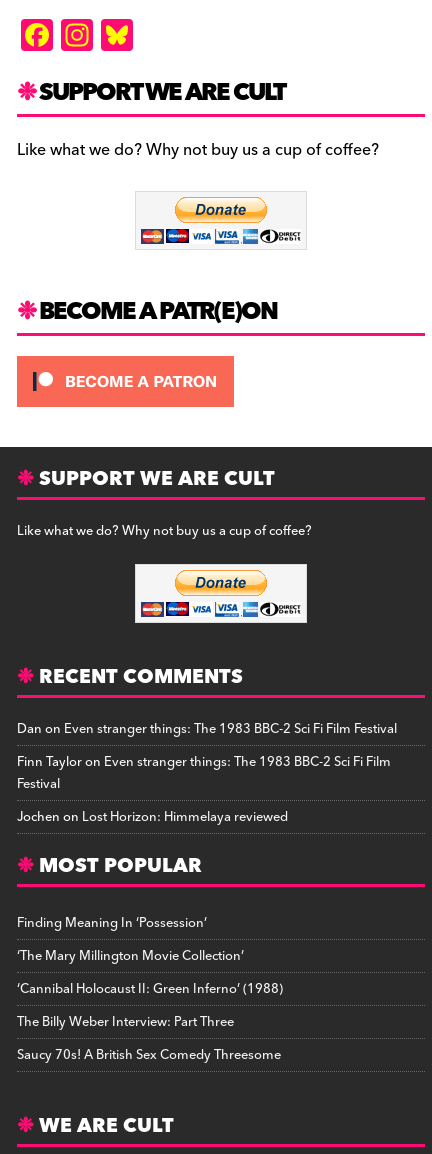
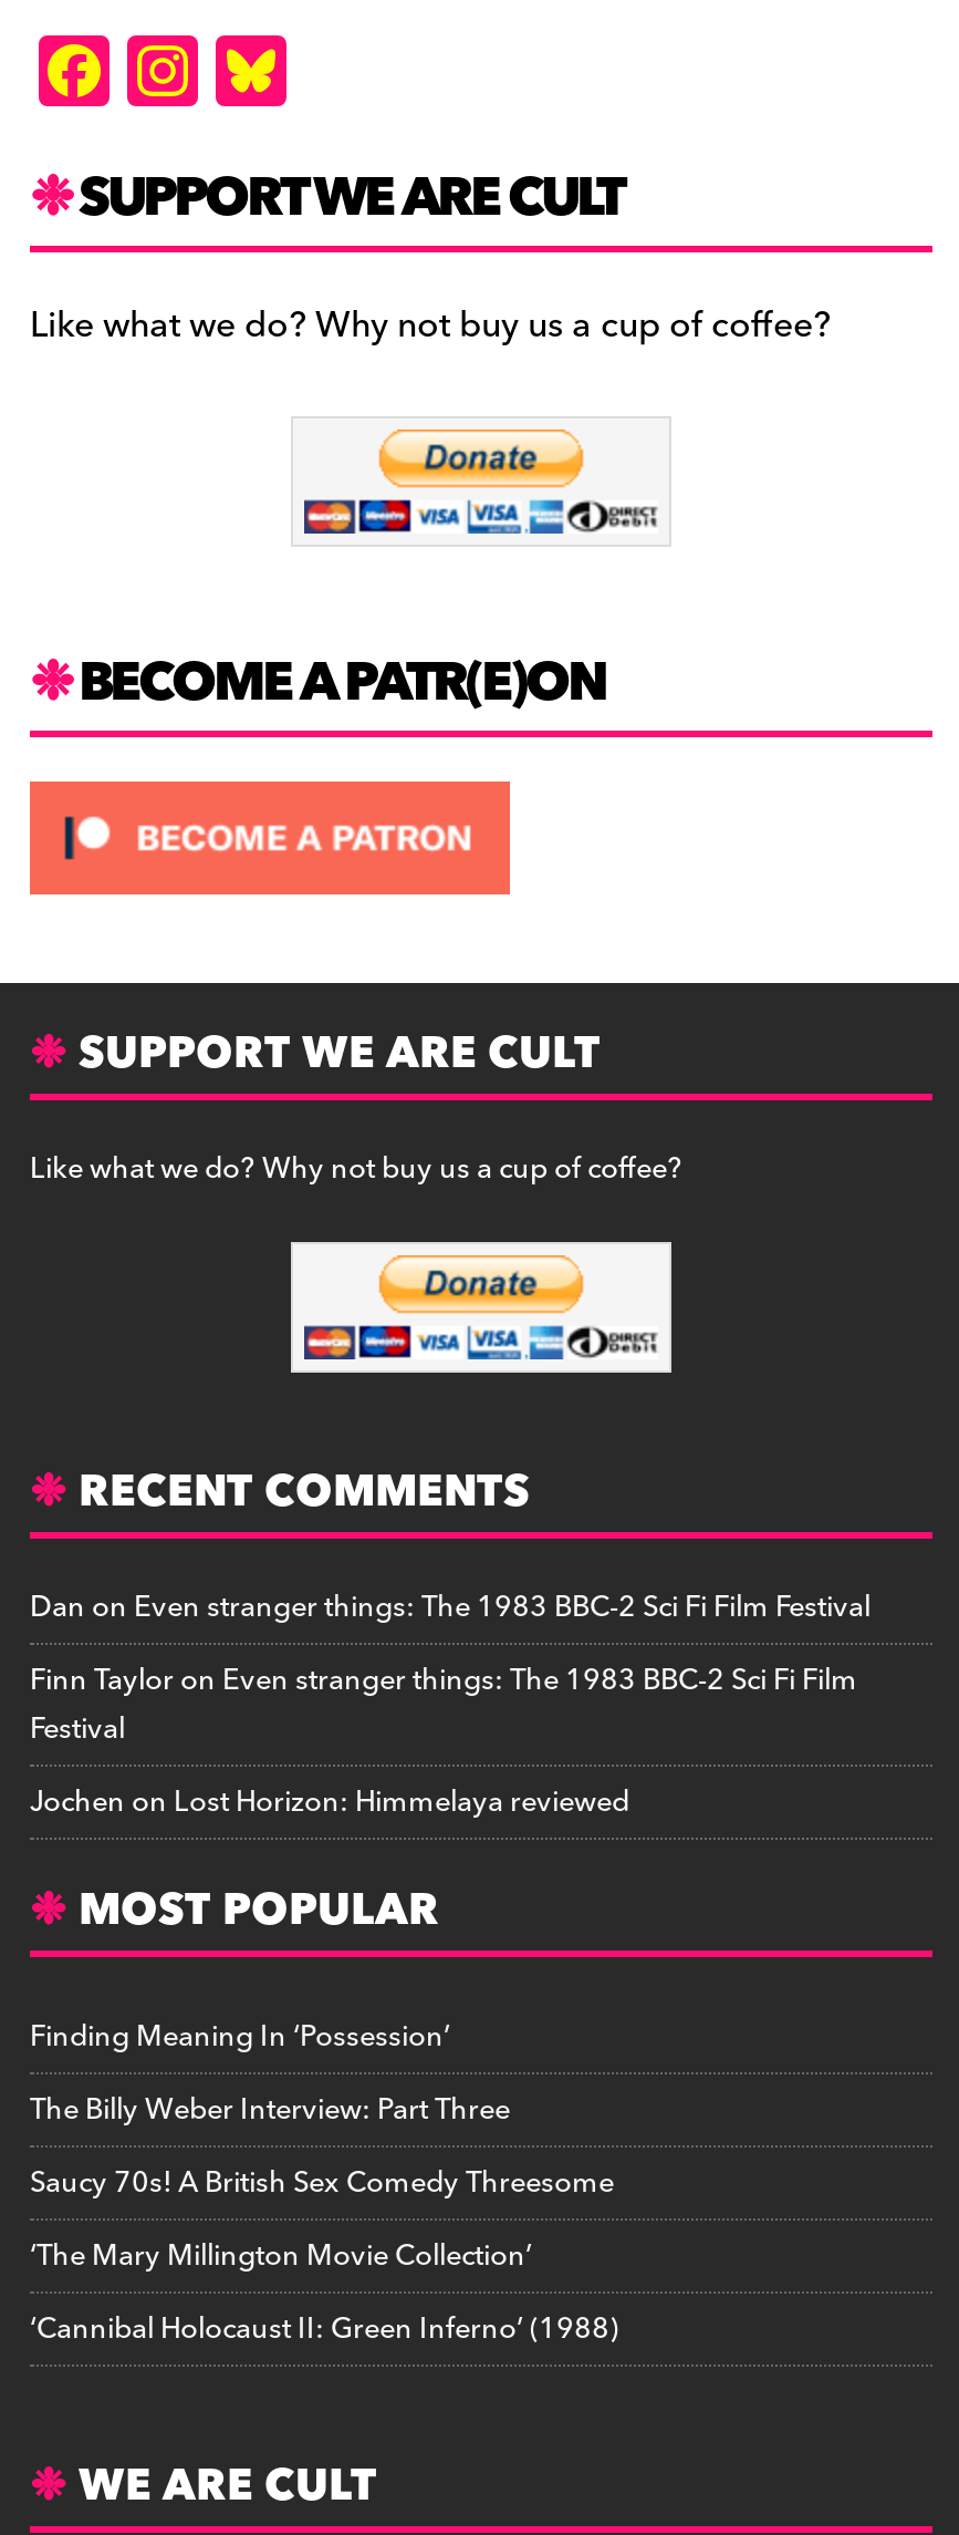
moved down: ‘The Mary Millington Movie Collection’ | ‘Cannibal Holocaust II: Green Inferno’ (1988)

moved up: The Billy Weber Interview: Part Three | Saucy 70s! A British Sex Comedy Threesome
